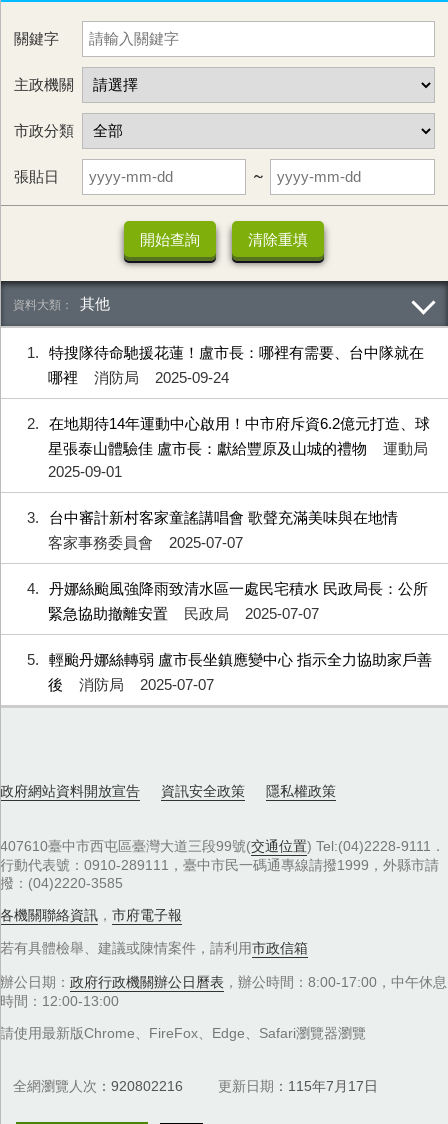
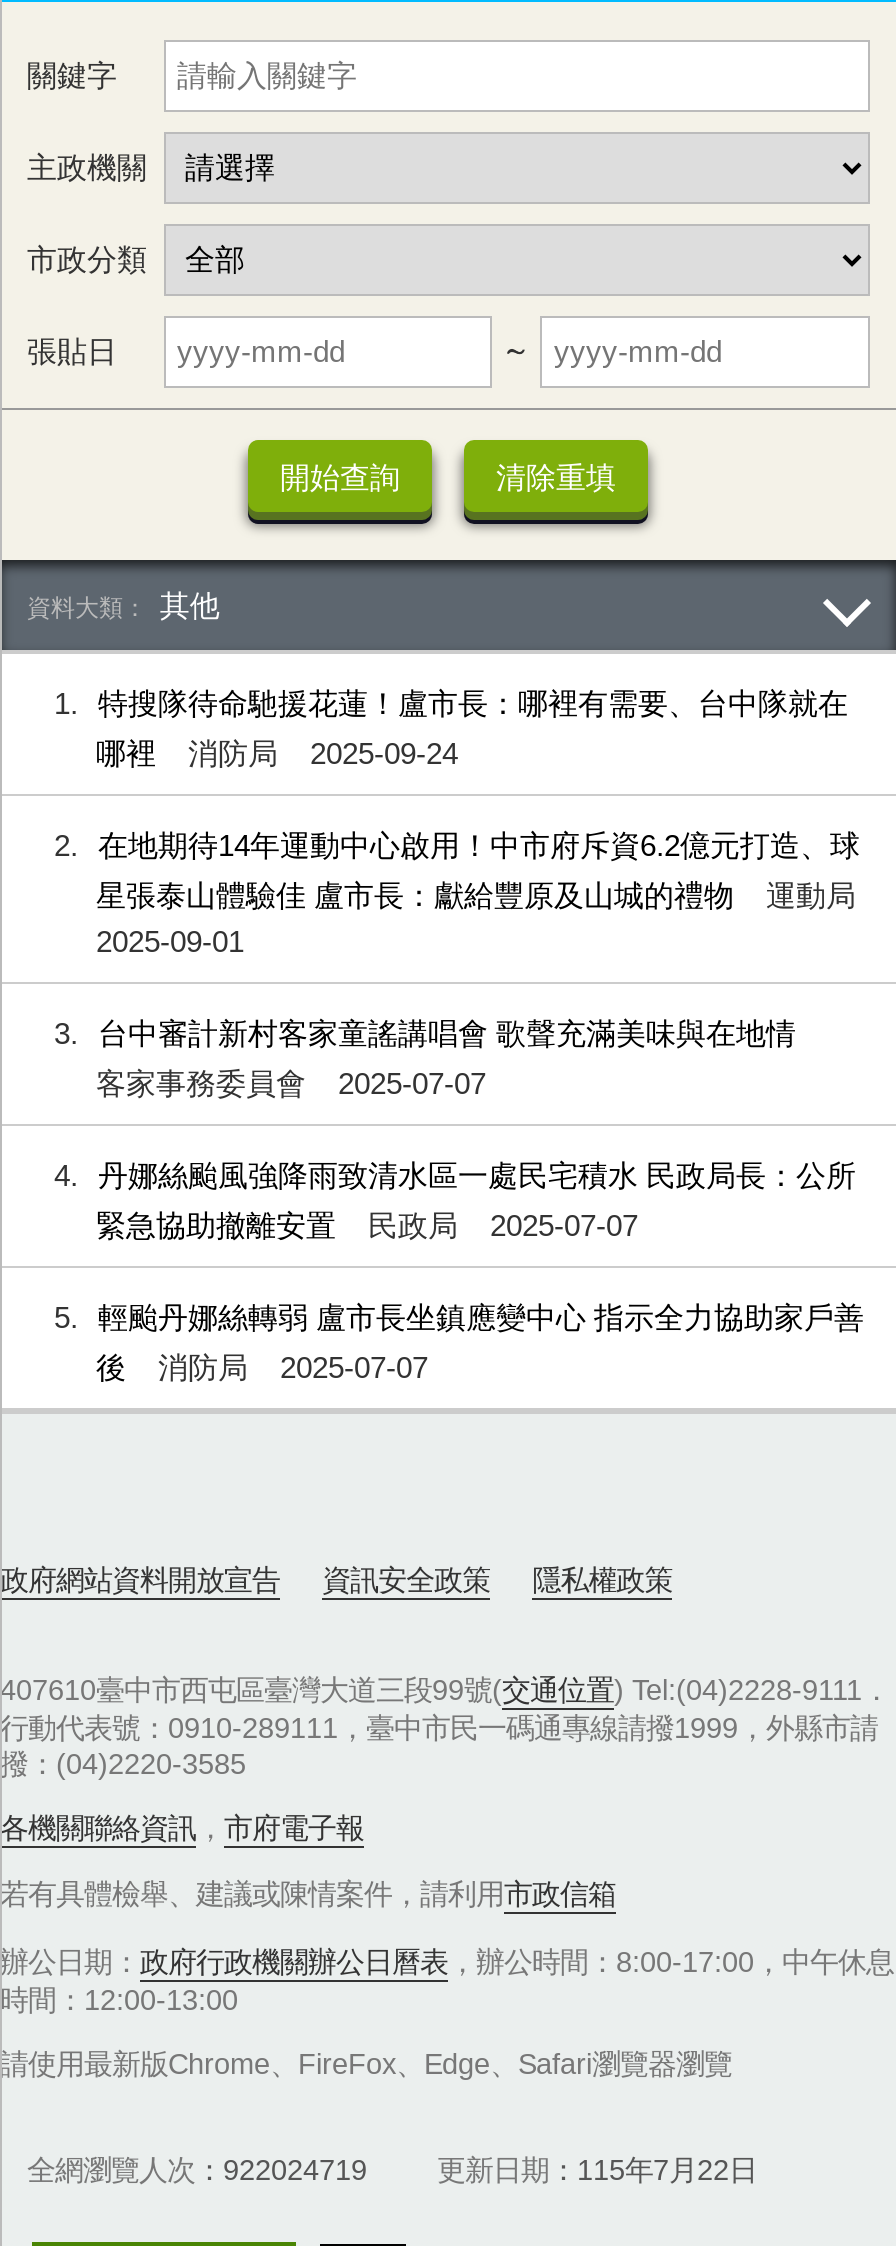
- 全網瀏覽人次 920802216
+ 全網瀏覽人次 922024719

- 更新日期 115年7月17日
+ 更新日期 115年7月22日
